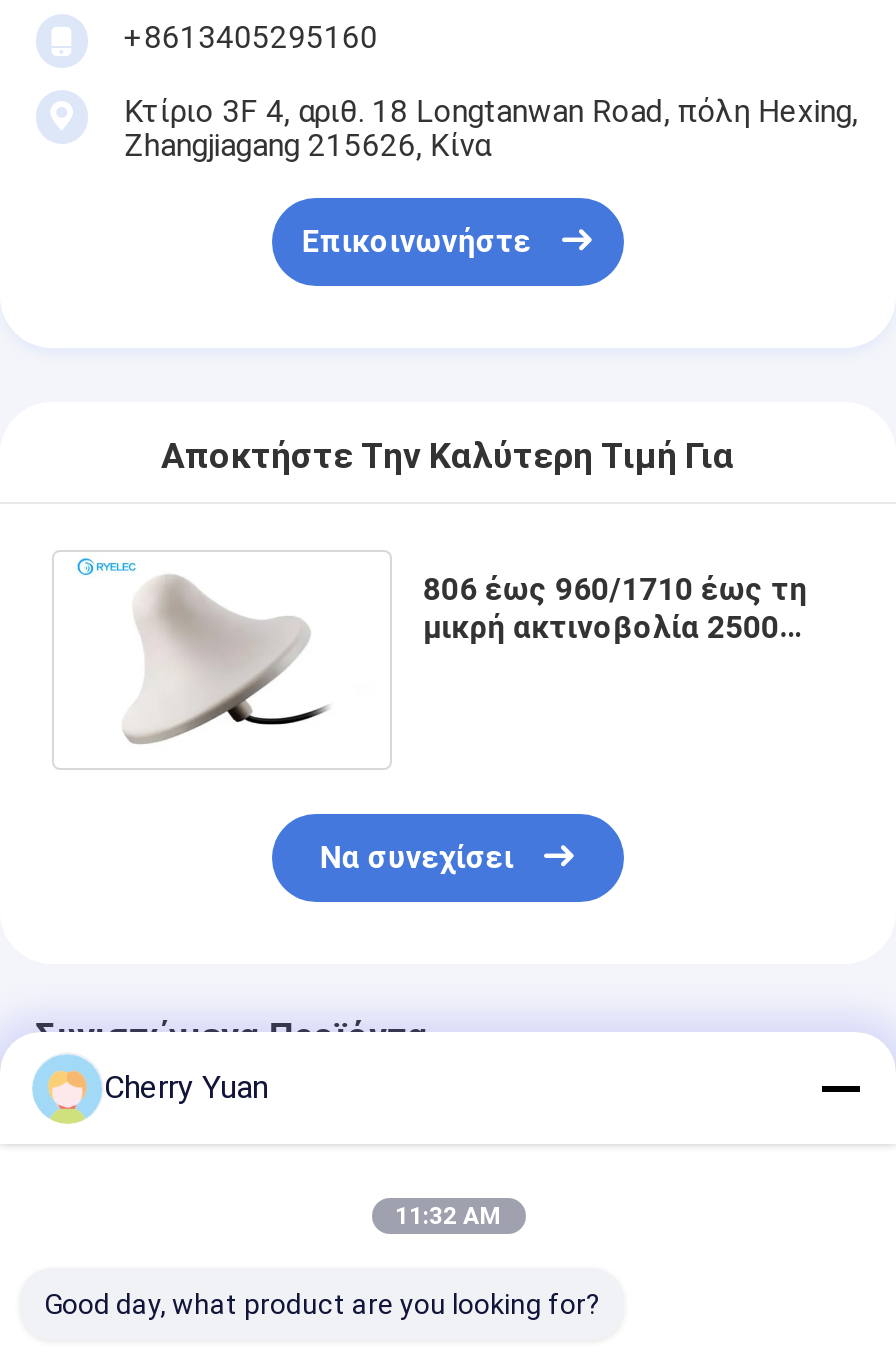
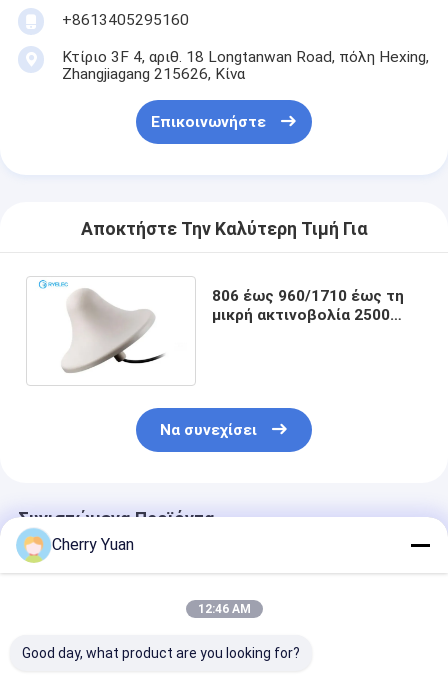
- 11:32 AM
+ 12:46 AM
